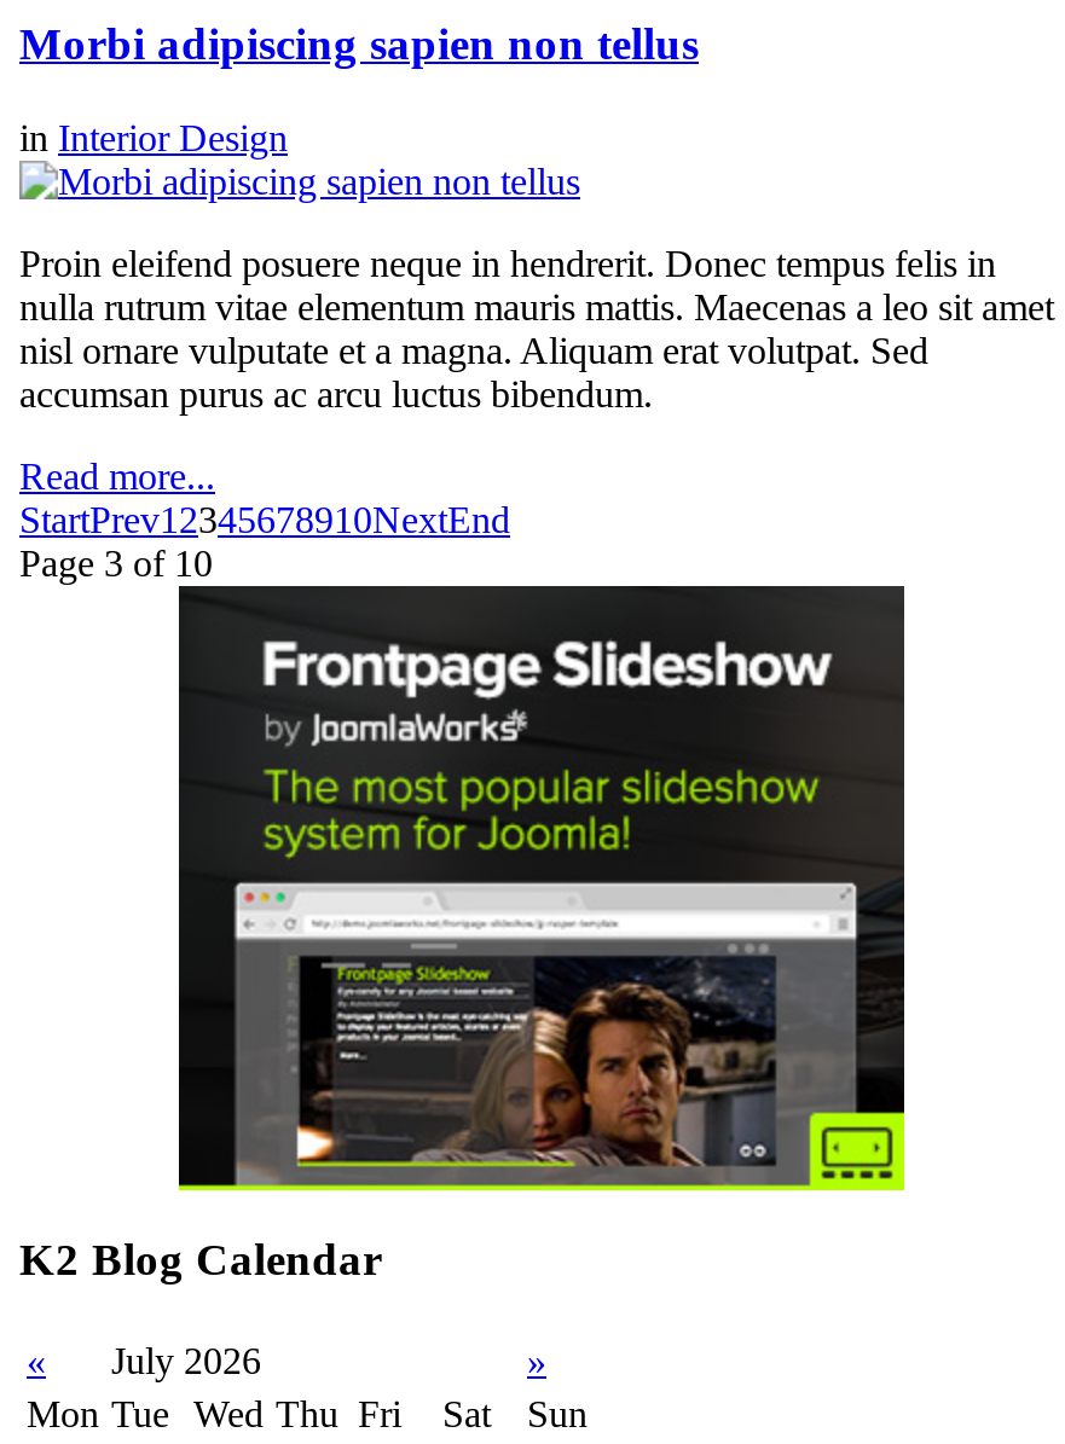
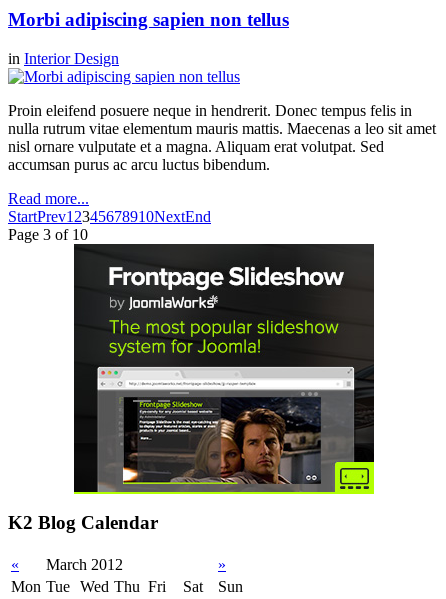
- July 2026
+ March 2012
